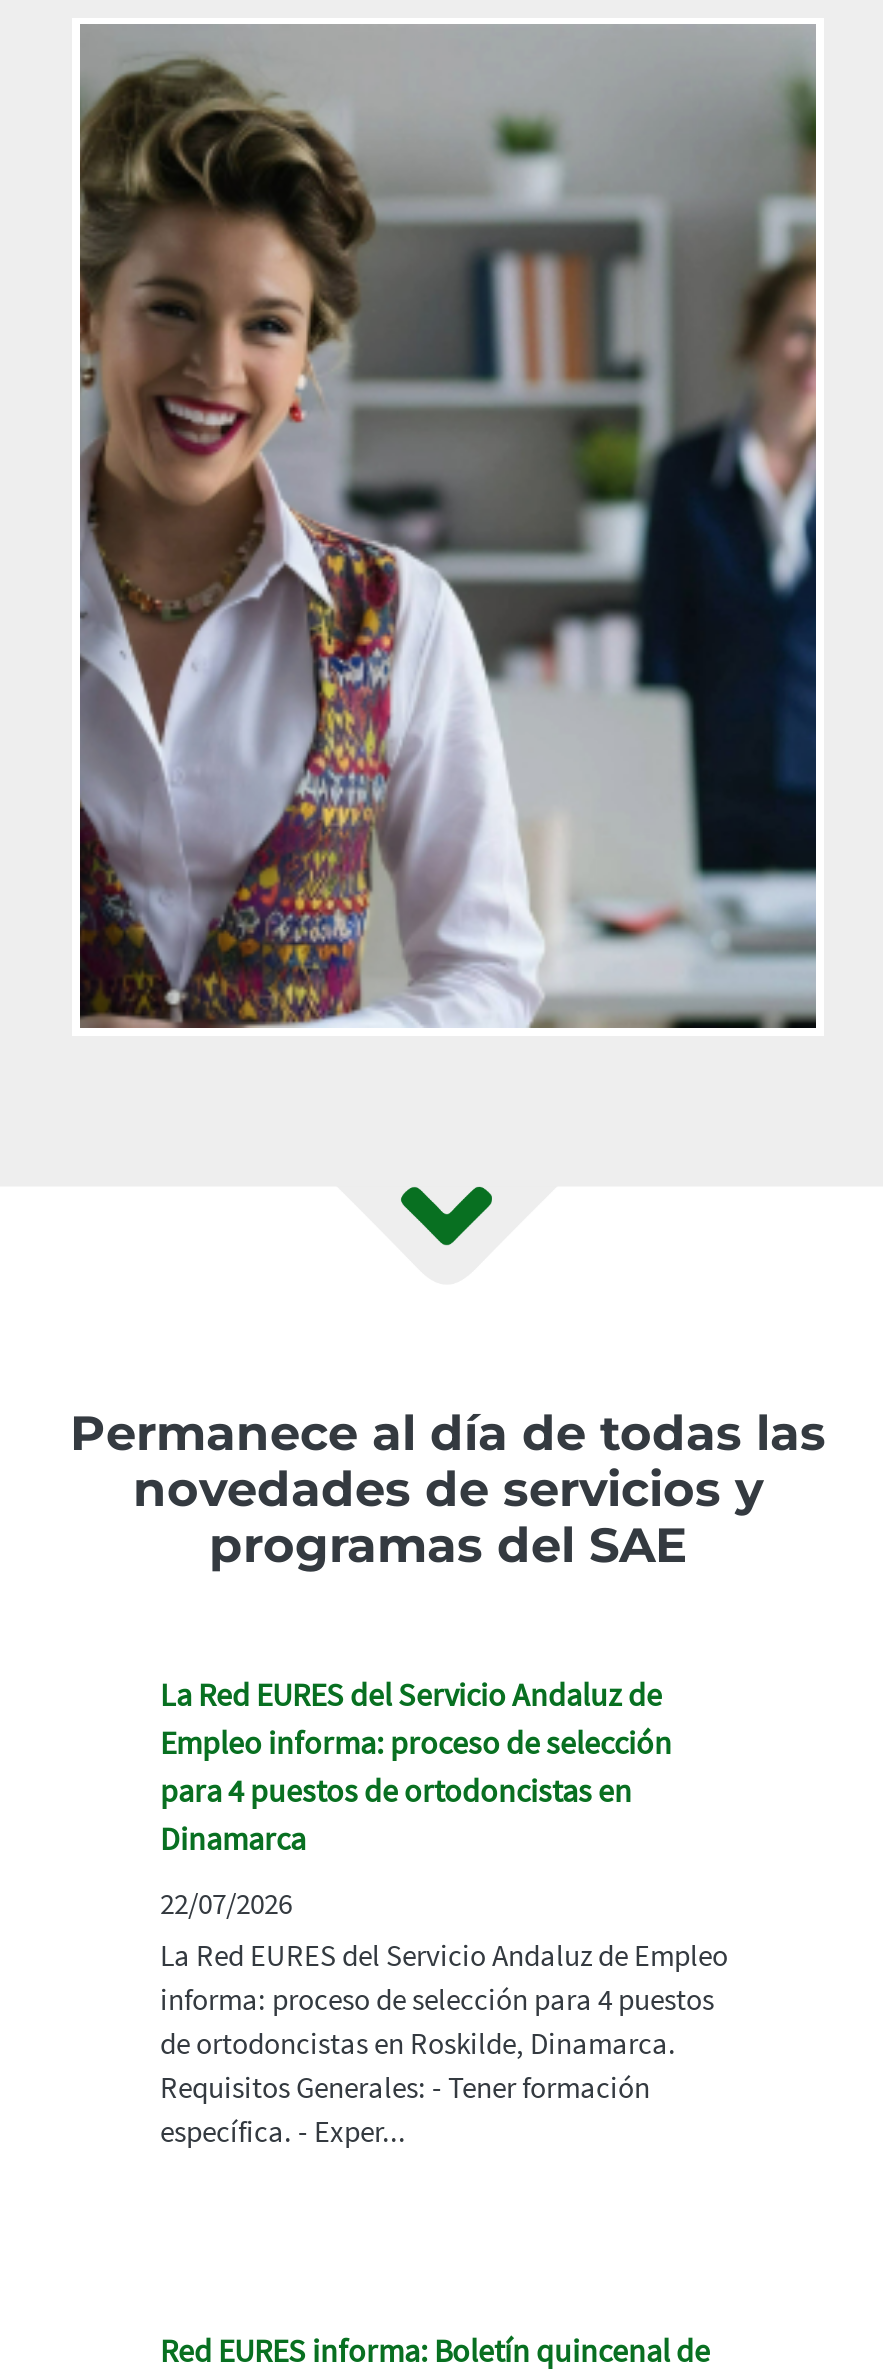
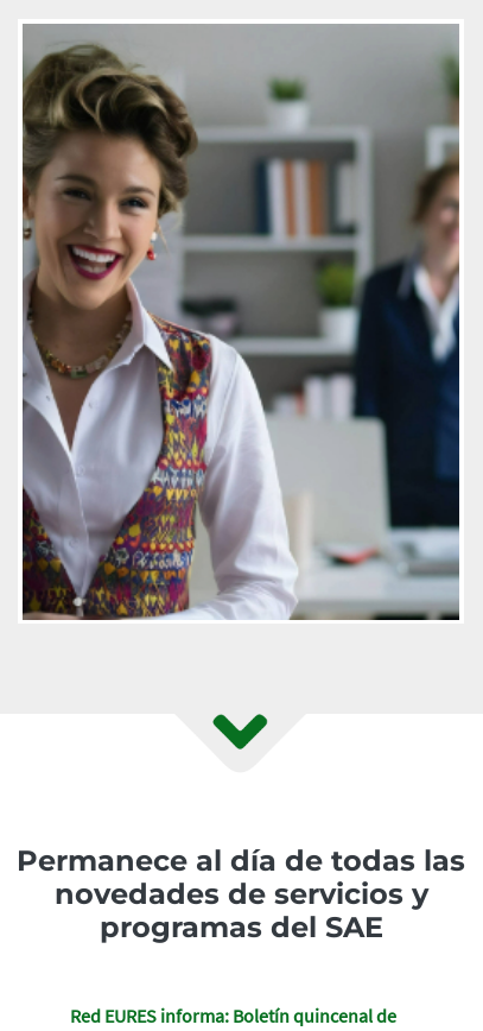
- La Red EURES del Servicio Andaluz de
- Empleo informa: proceso de selección
- para 4 puestos de ortodoncistas en
- Dinamarca
- 22/07/2026
- La Red EURES del Servicio Andaluz de Empleo
- informa: proceso de selección para 4 puestos
- de ortodoncistas en Roskilde, Dinamarca.
- Requisitos Generales: - Tener formación
- específica. - Exper...
